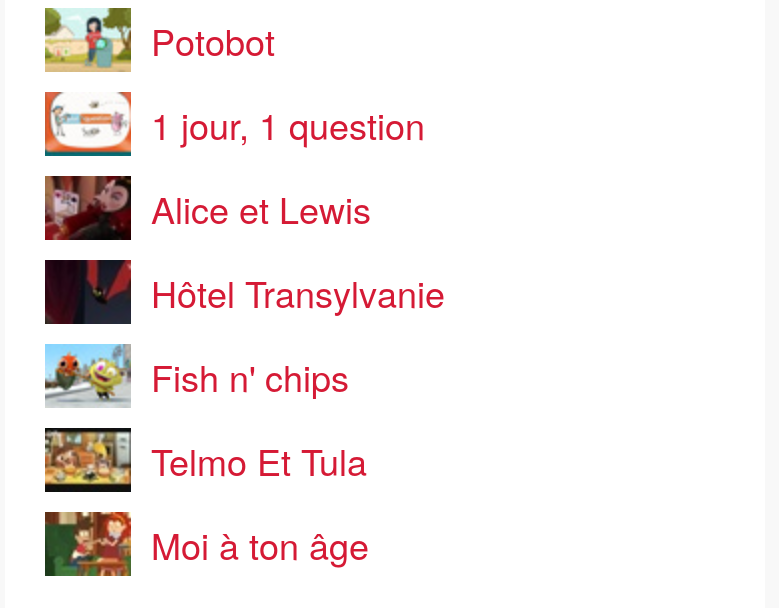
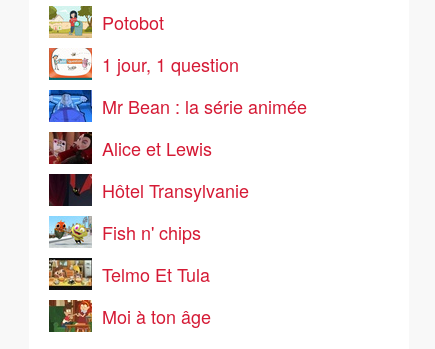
+ [image]
+ Mr Bean : la série animée
